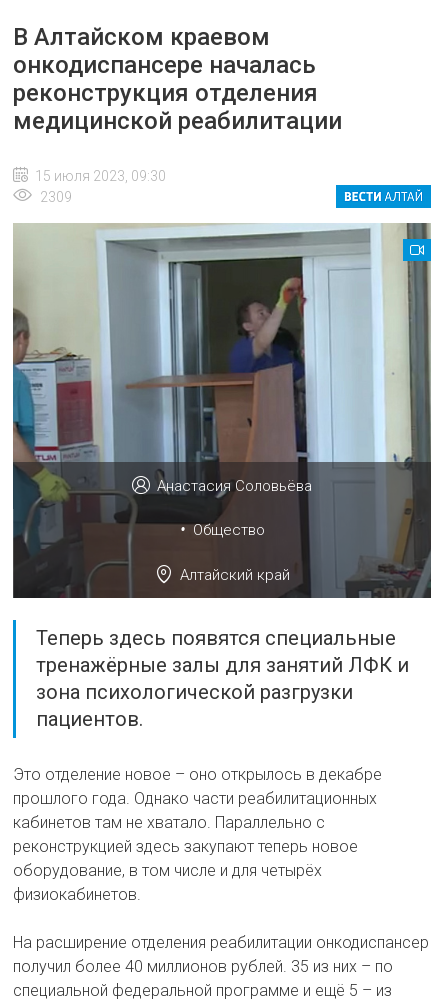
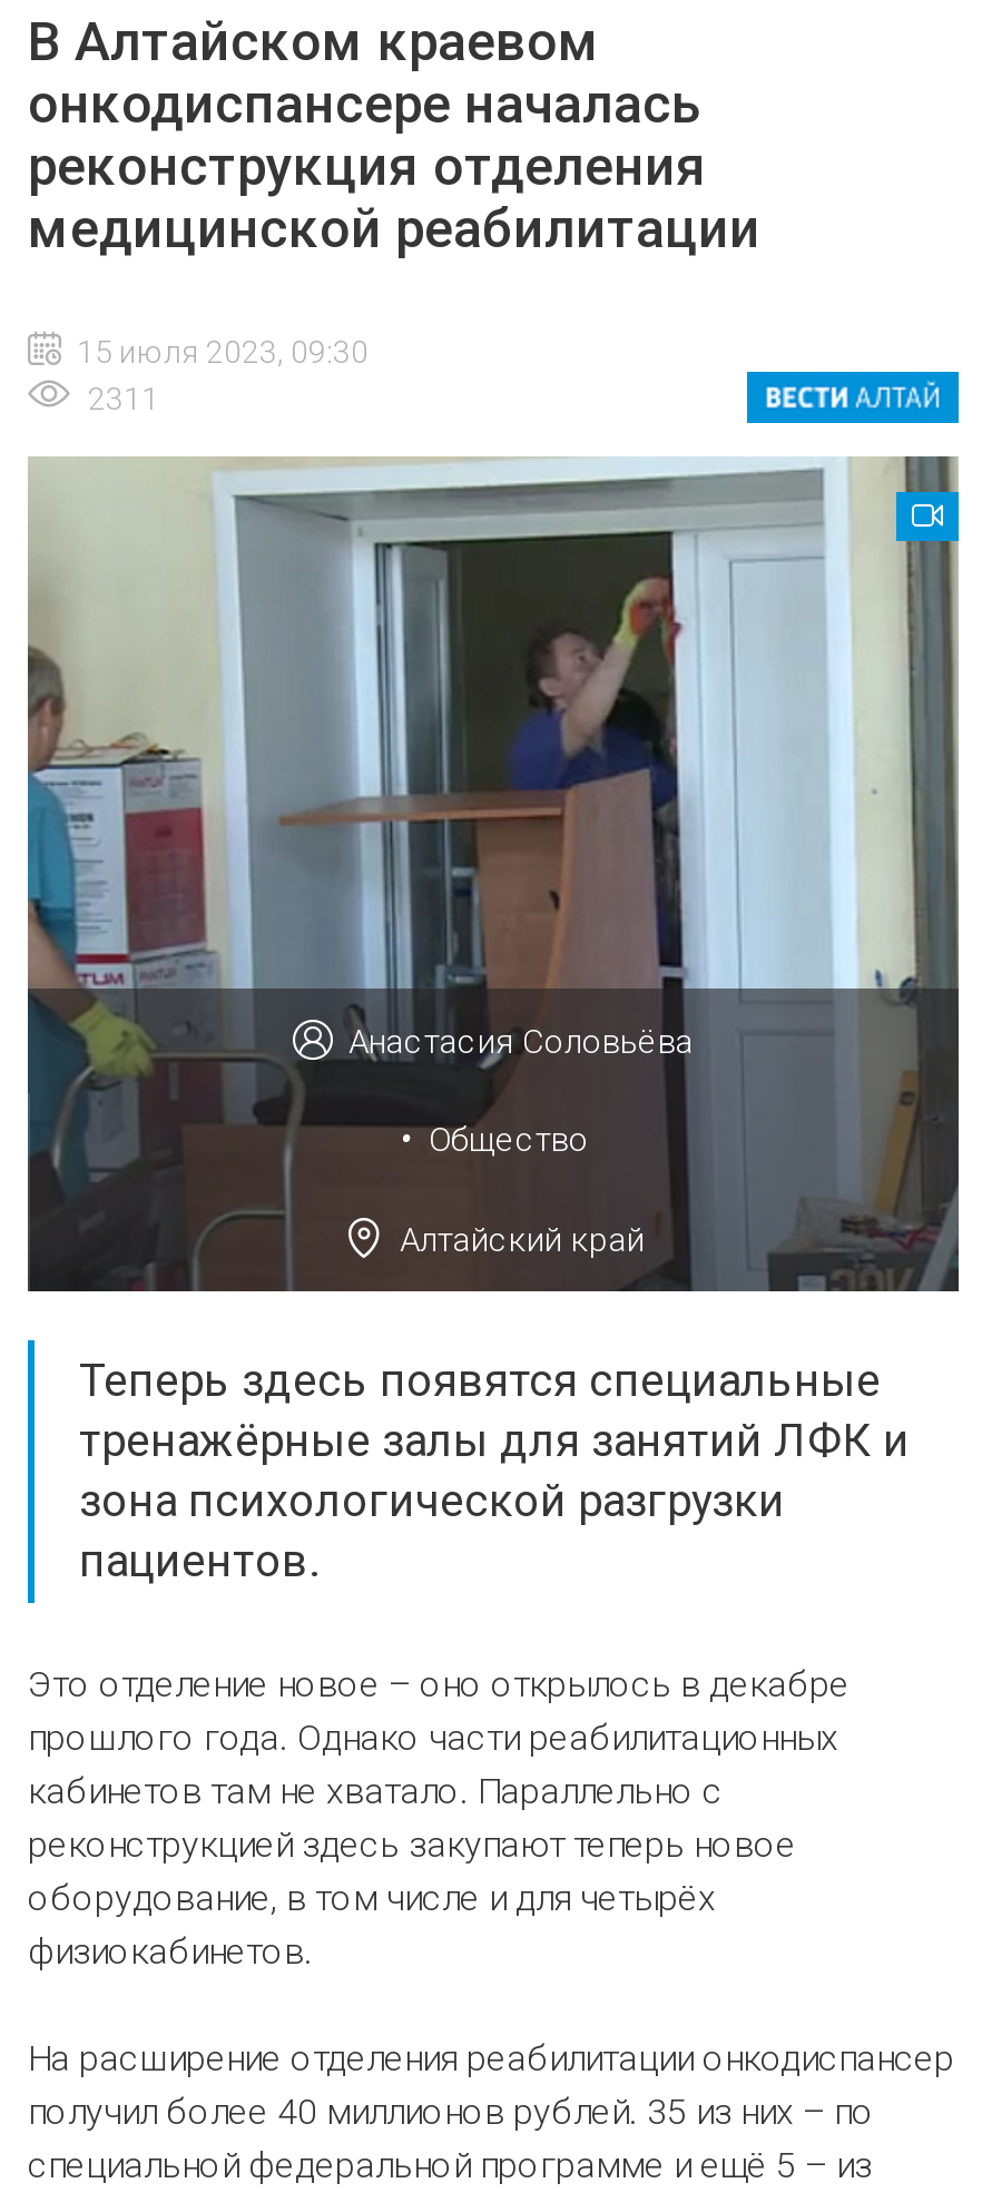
- 2309
+ 2311
